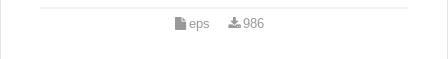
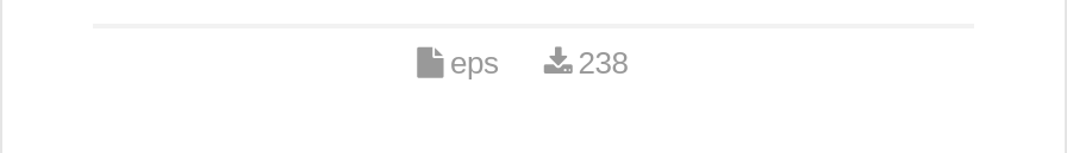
- 986
+ 238
